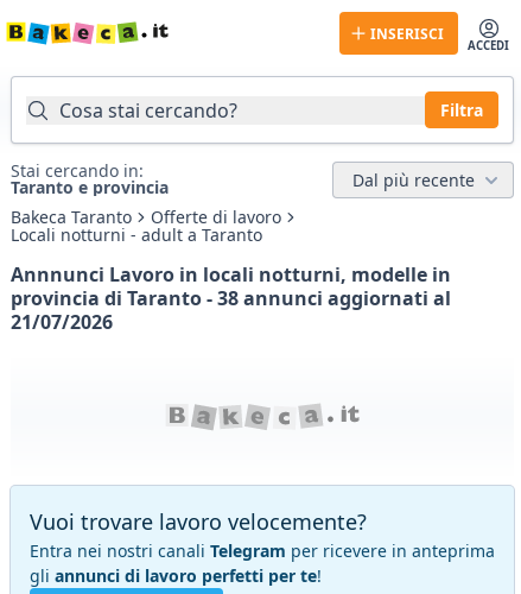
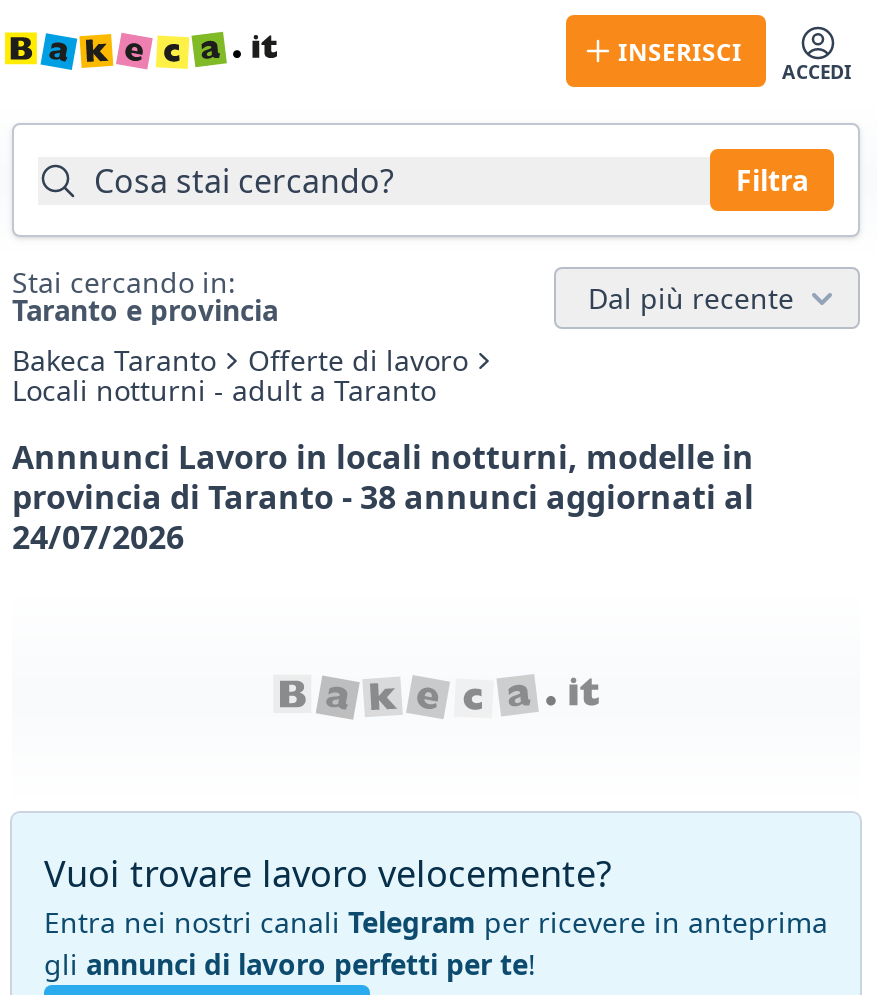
- 21/07/2026
+ 24/07/2026
